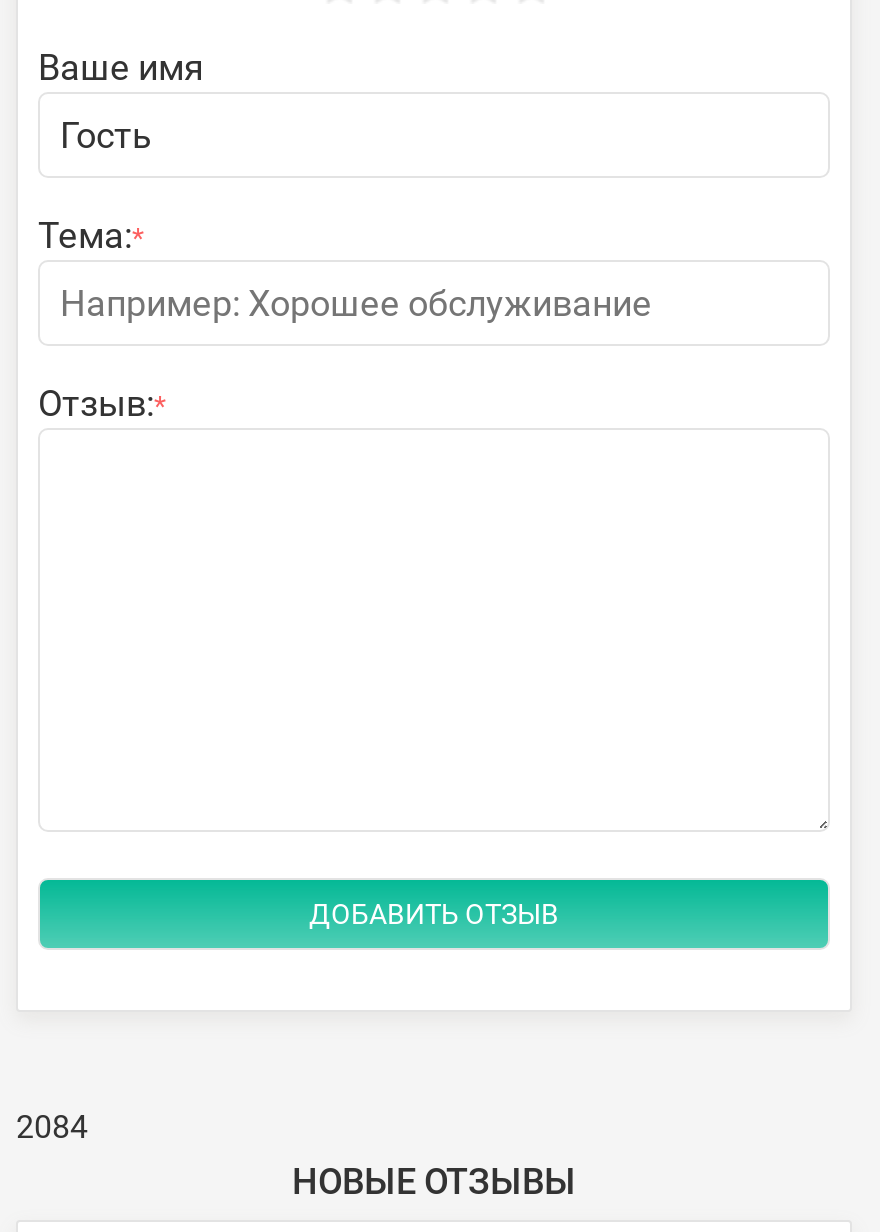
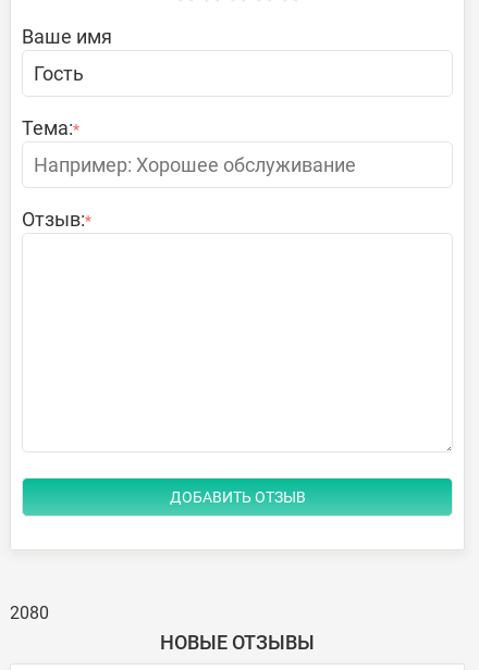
- 2084
+ 2080
